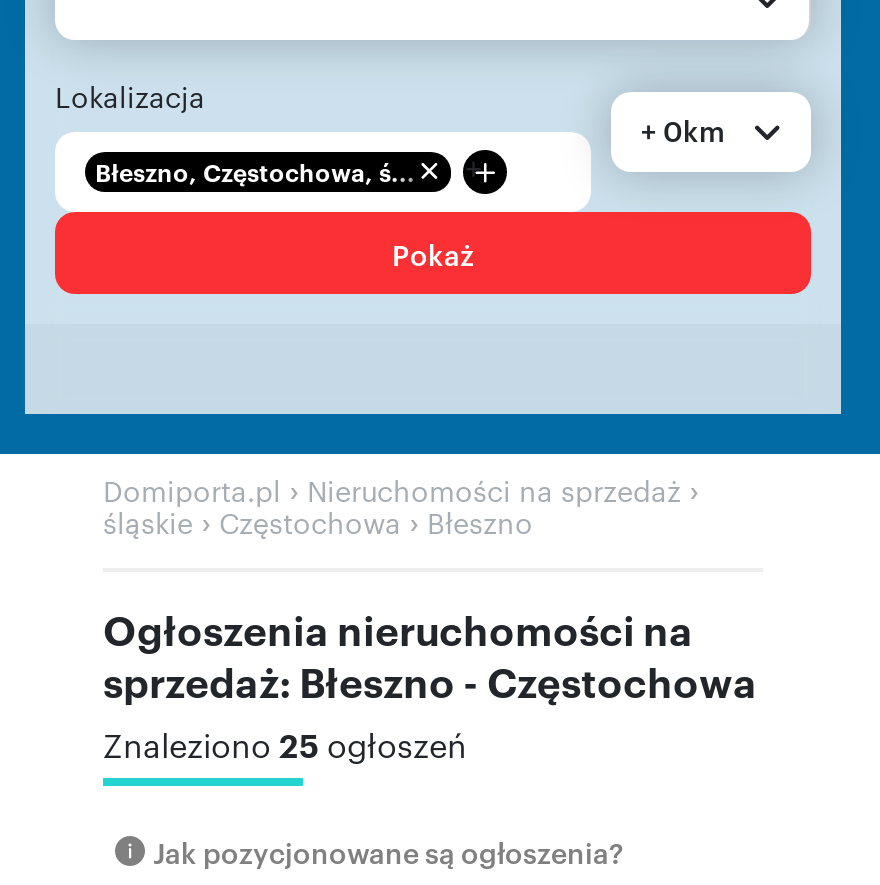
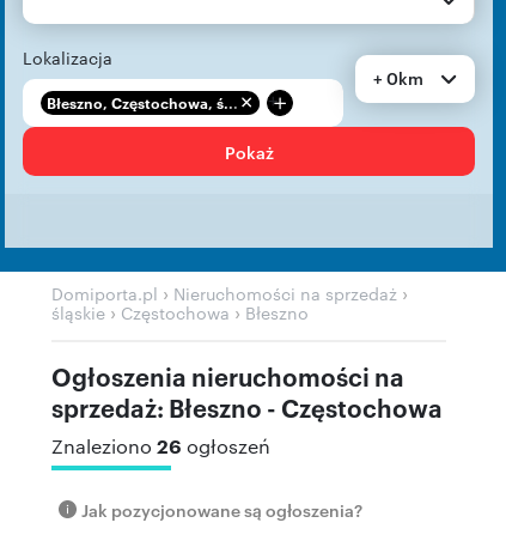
- Znaleziono 25 ogłoszeń
+ Znaleziono 26 ogłoszeń
